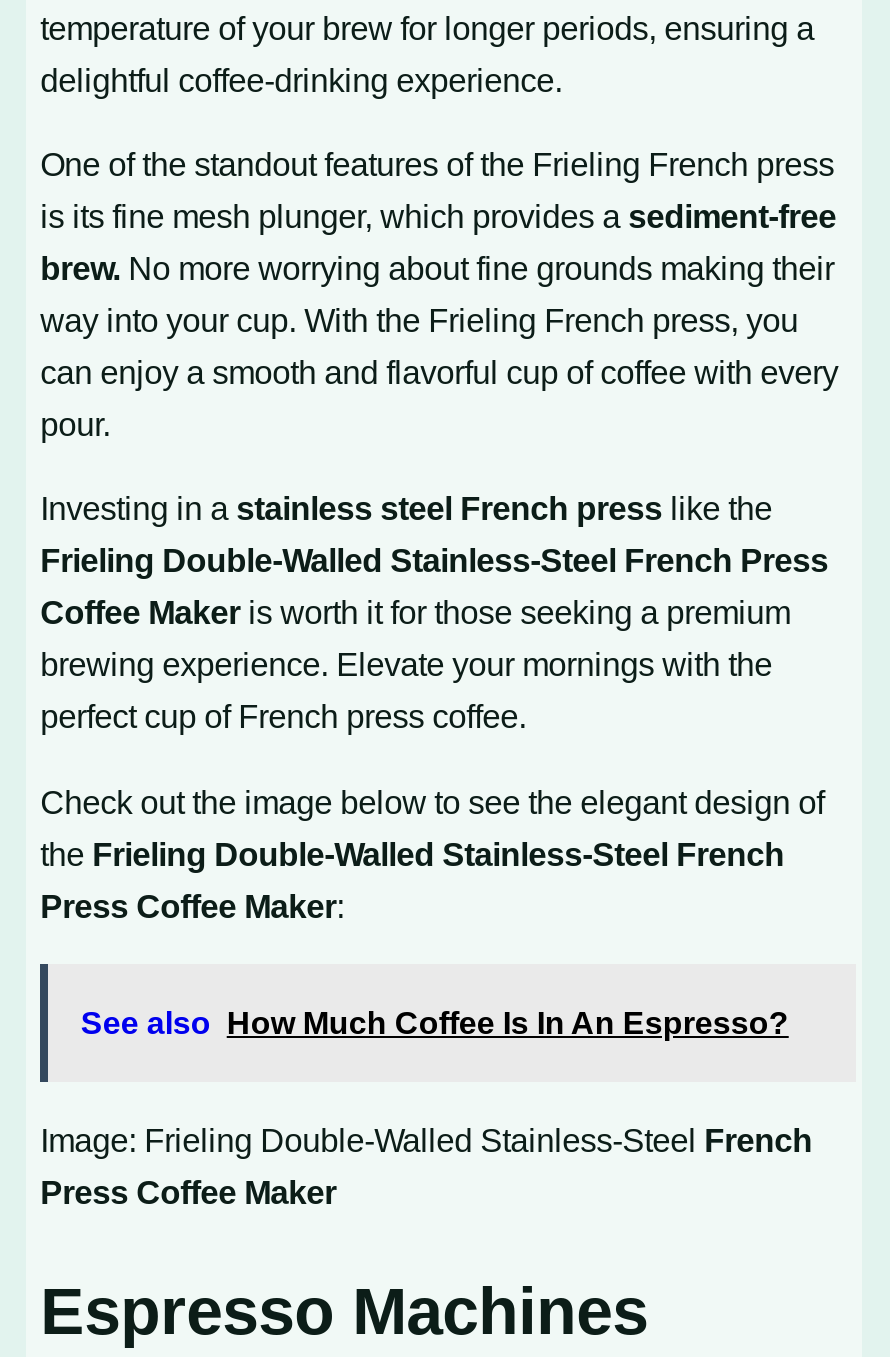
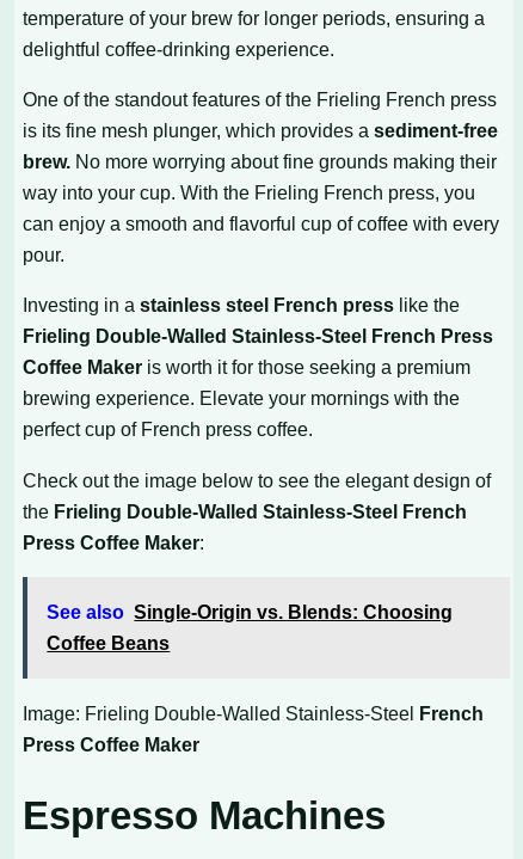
- See also How Much Coffee Is In An Espresso?
+ See also Single-Origin vs. Blends: Choosing
+ Coffee Beans
